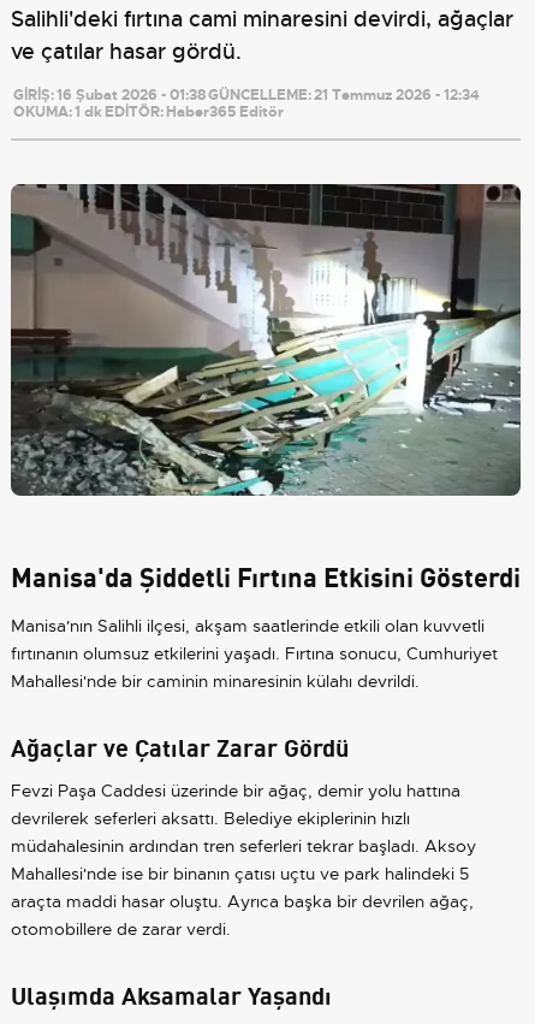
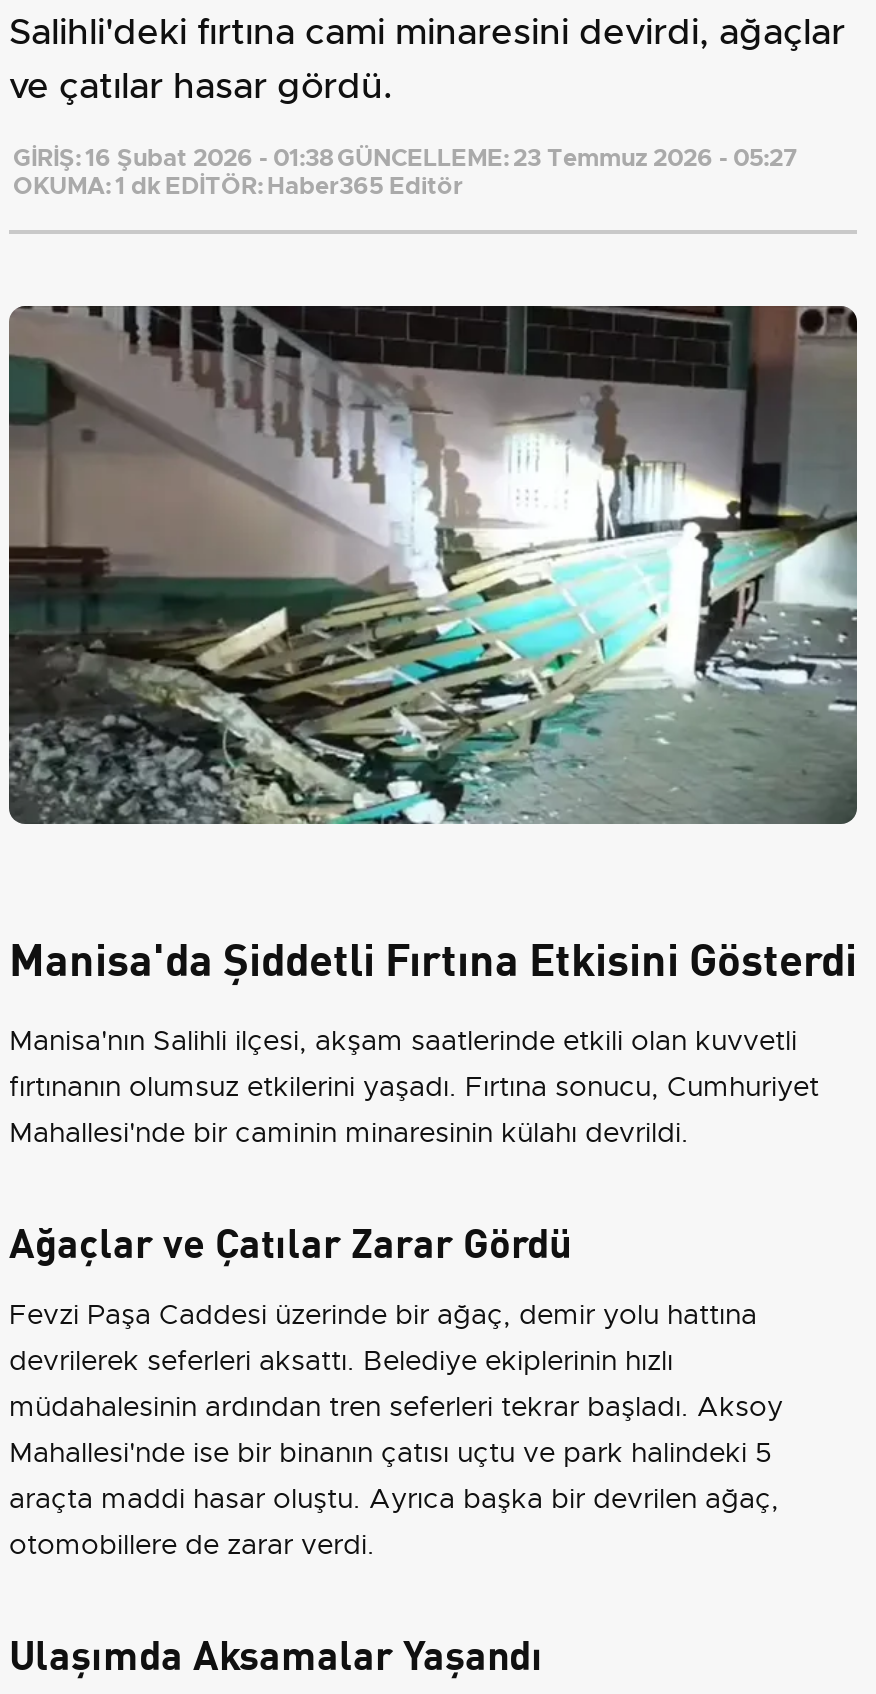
- GİRİŞ: 16 Şubat 2026 - 01:38 GÜNCELLEME: 21 Temmuz 2026 - 12:34
+ GİRİŞ: 16 Şubat 2026 - 01:38 GÜNCELLEME: 23 Temmuz 2026 - 05:27
